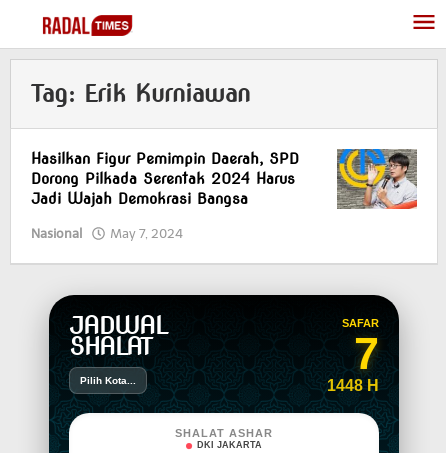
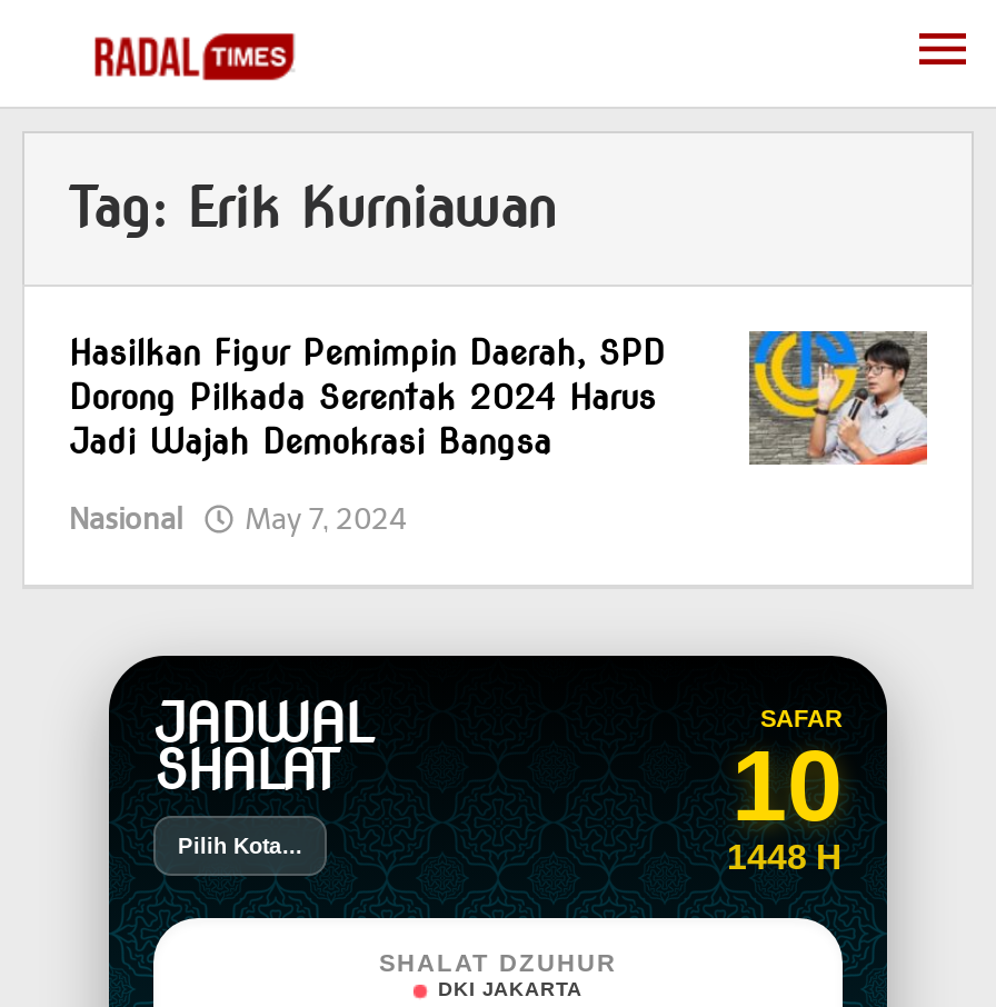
- 7
+ 10

- SHALAT ASHAR
+ SHALAT DZUHUR
